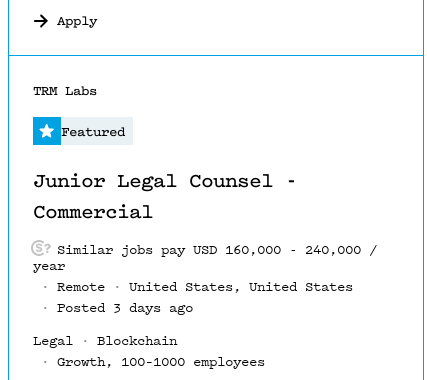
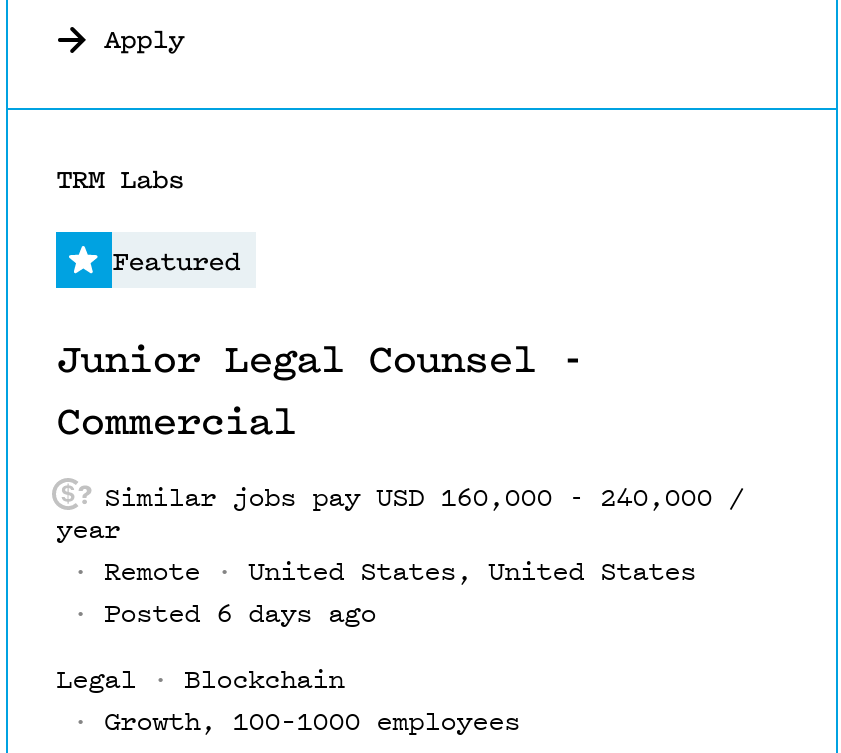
- Posted 3 days ago
+ Posted 6 days ago
